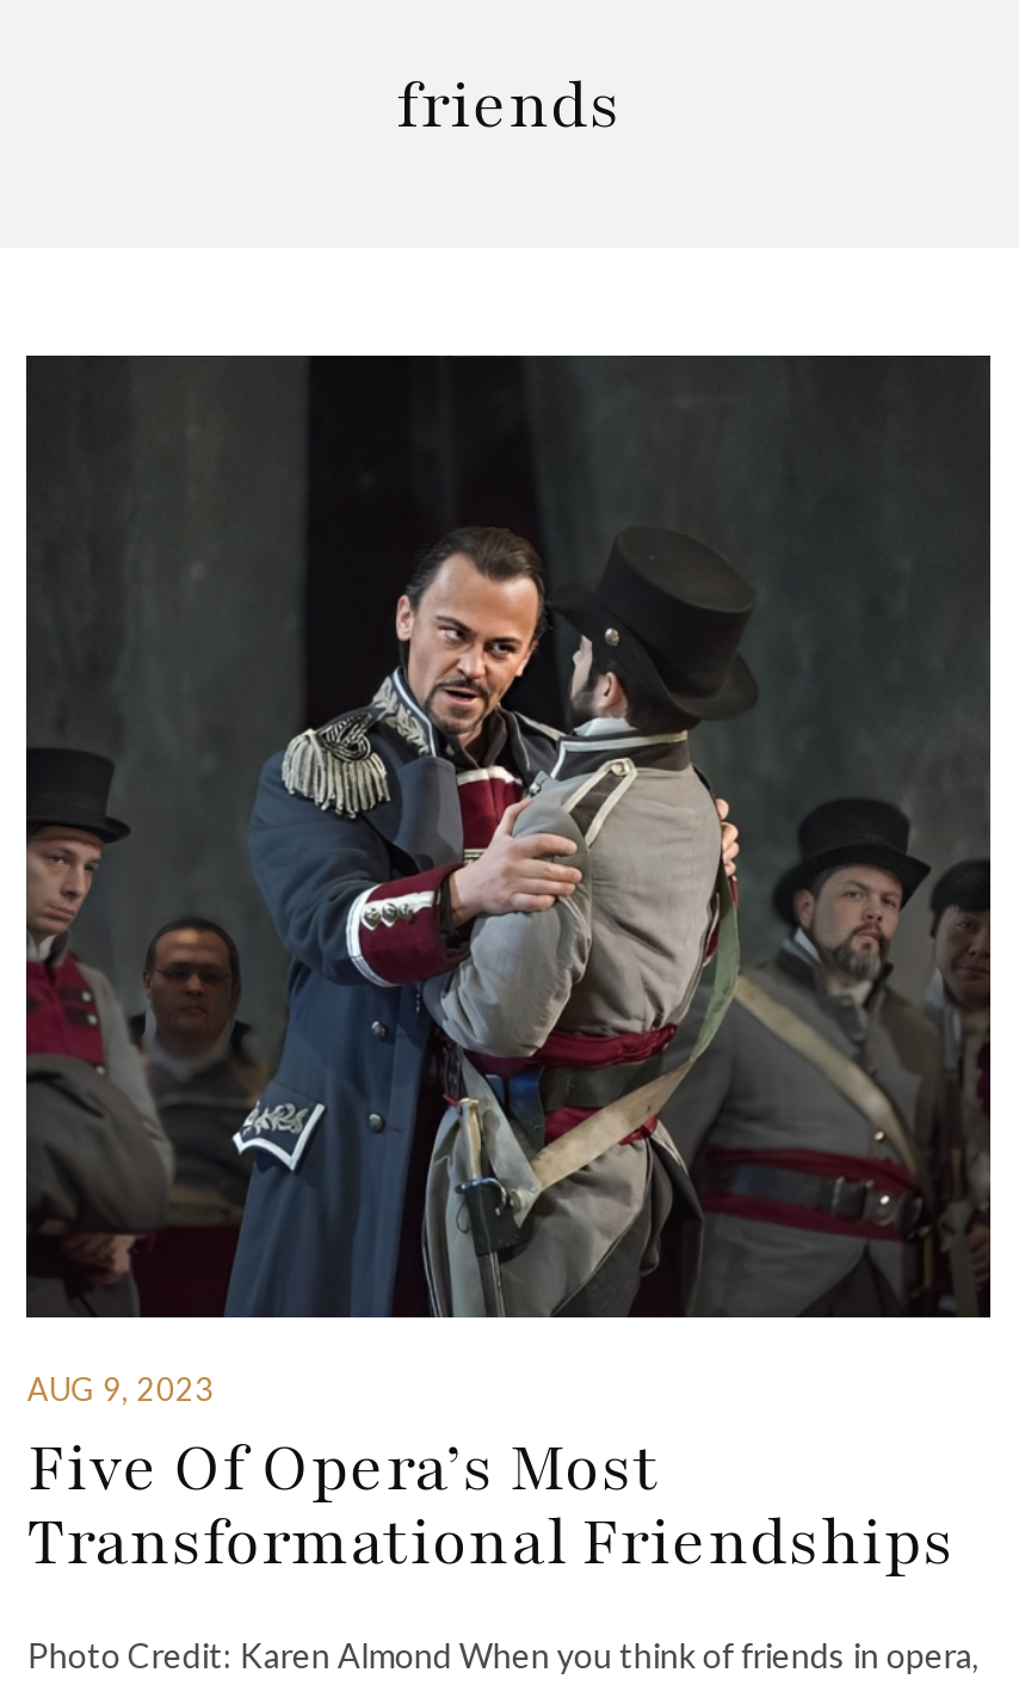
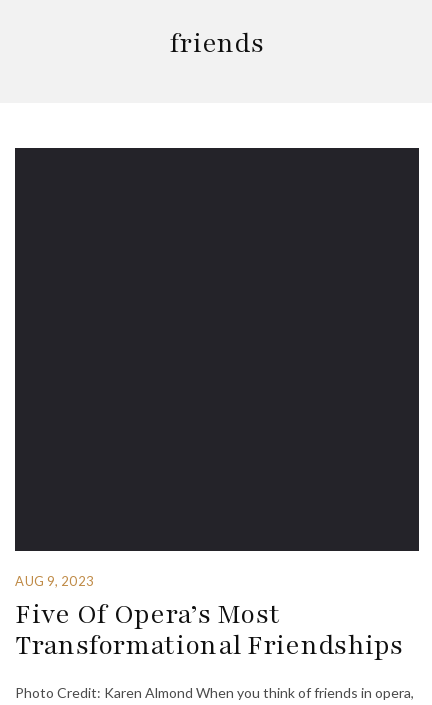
- [image]
